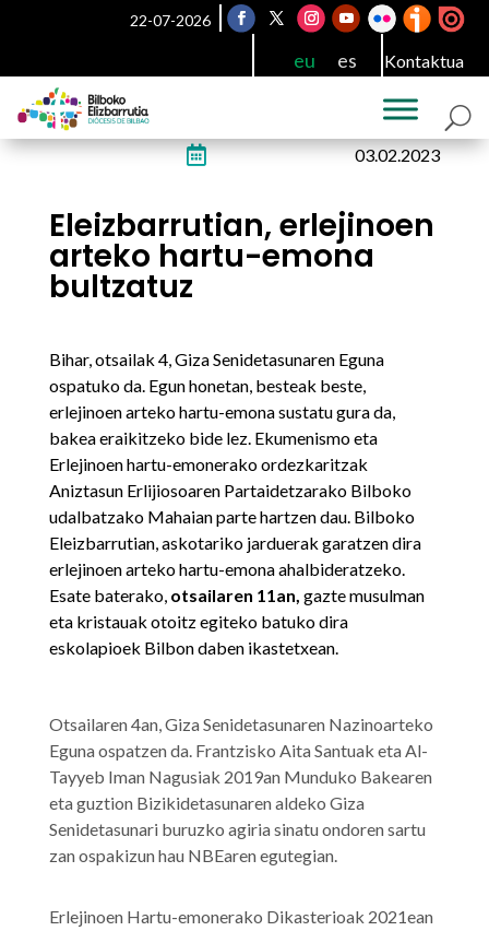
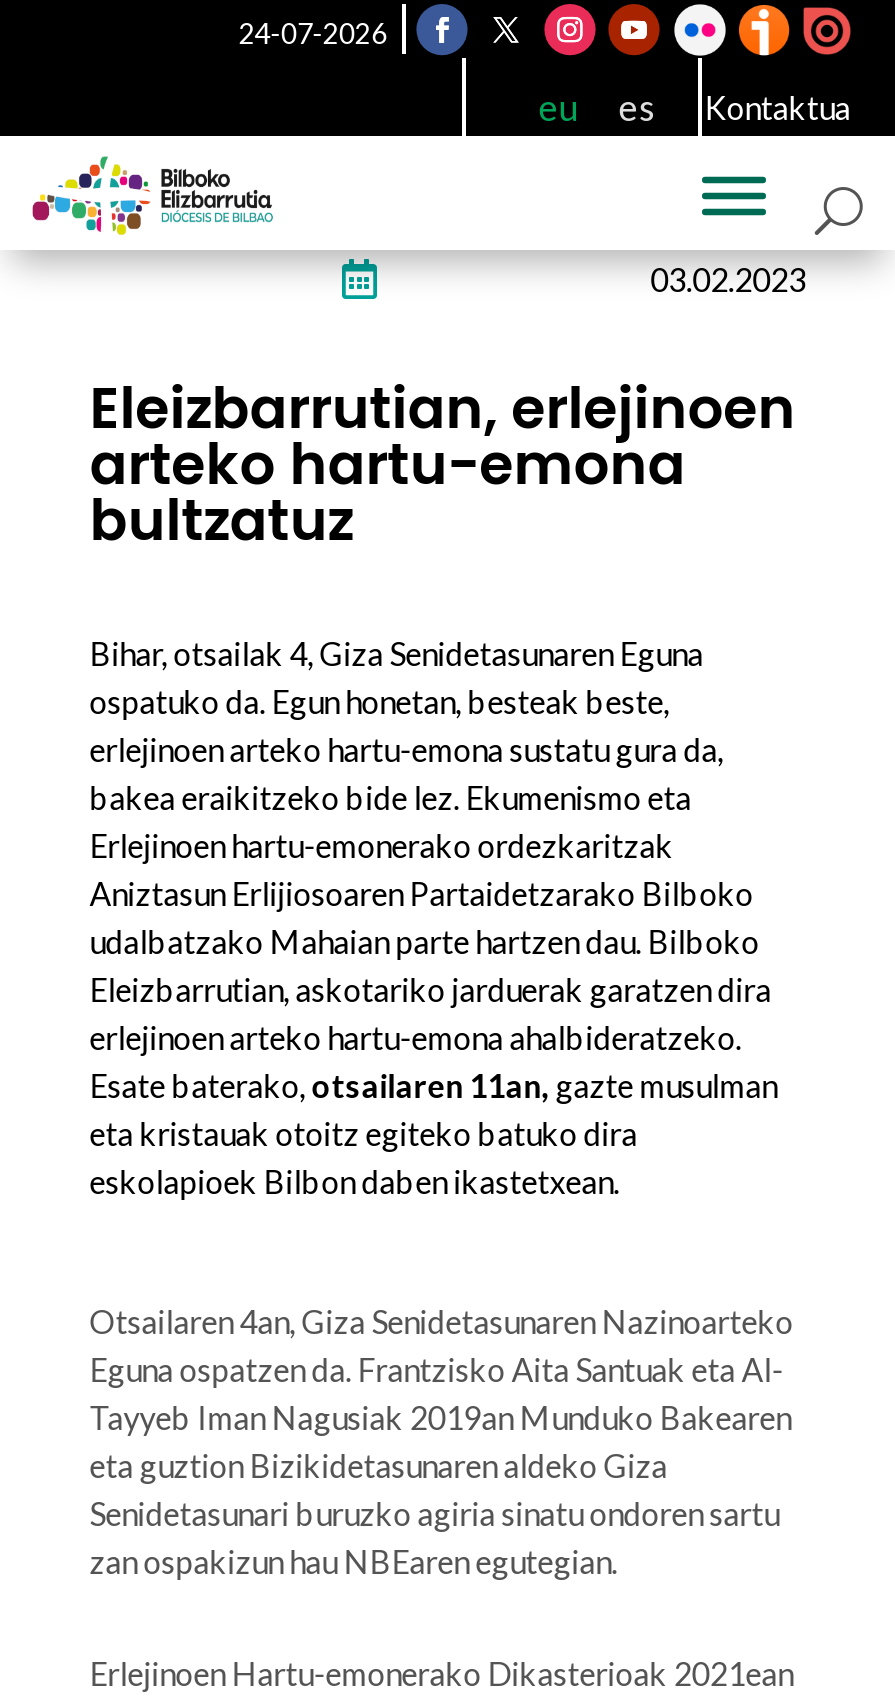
- 22-07-2026
+ 24-07-2026
